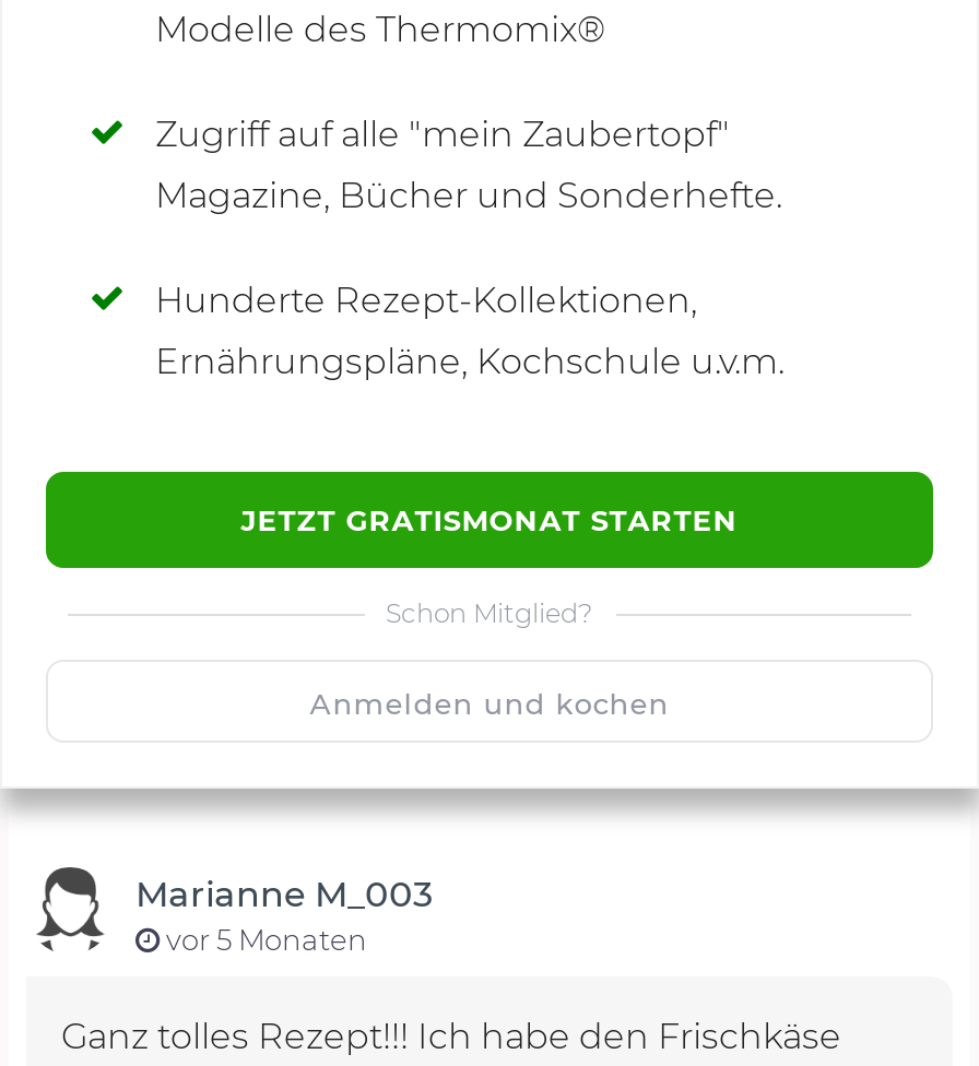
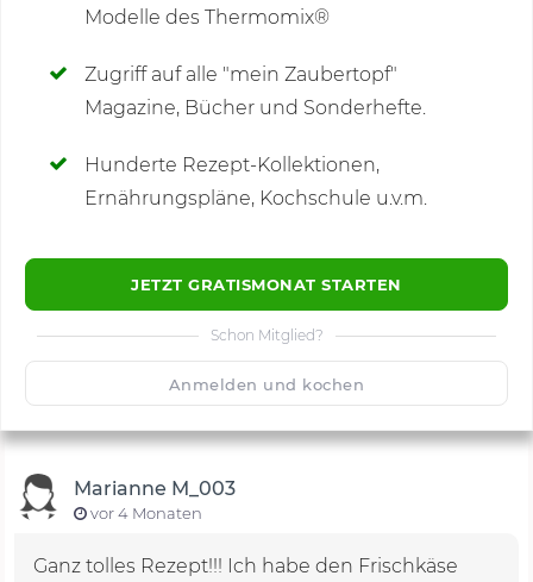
- vor 5 Monaten
+ vor 4 Monaten
